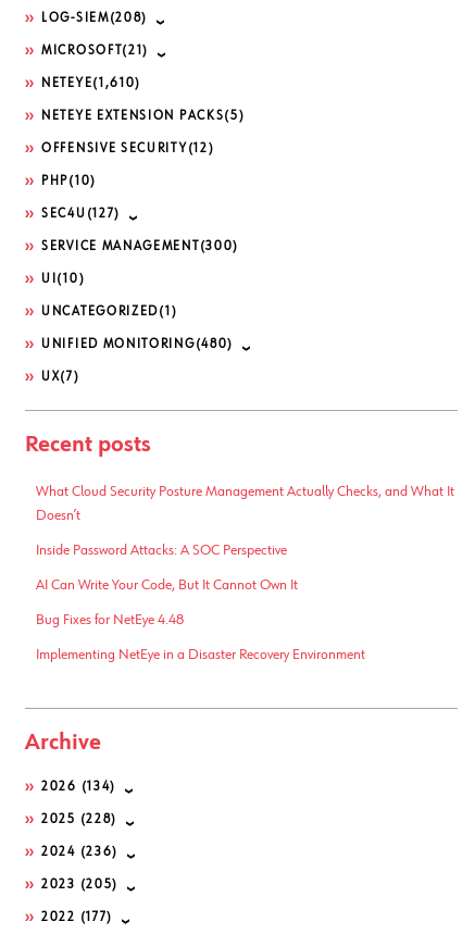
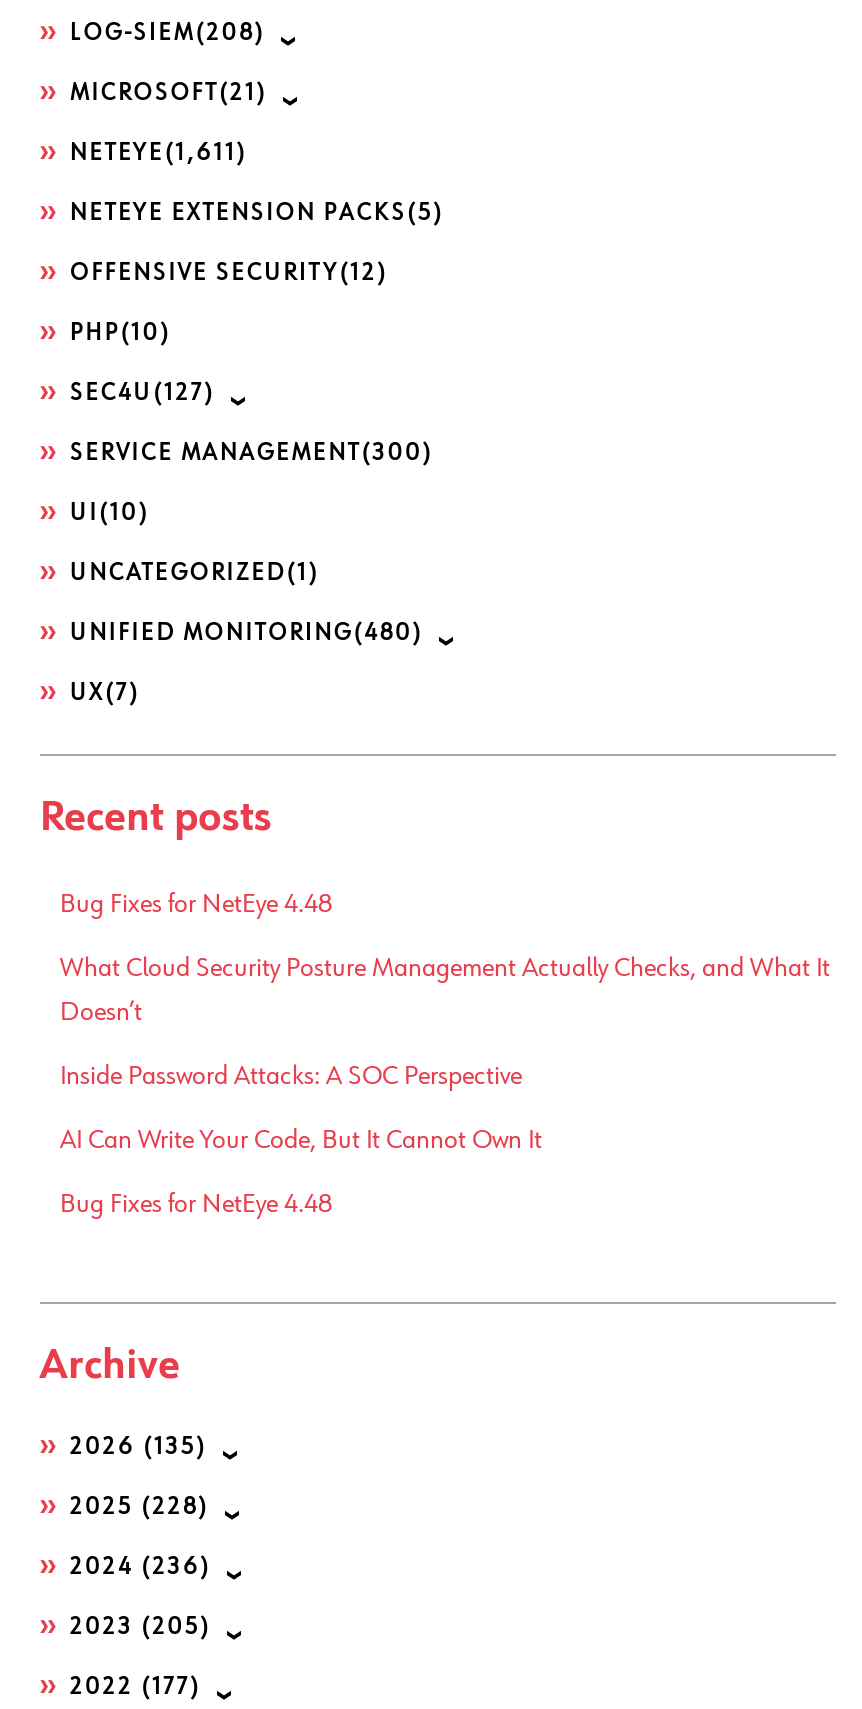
- NETEYE (1,610)
+ NETEYE (1,611)

+ Bug Fixes for NetEye 4.48

moved down: What Cloud Security Posture Management Actually Checks, and What It | Doesn’t | Inside Password Attacks: A SOC Perspective | AI Can Write Your Code, But It Cannot Own It | Bug Fixes for NetEye 4.48

- Implementing NetEye in a Disaster Recovery Environment

- 2026 (134)
+ 2026 (135)
